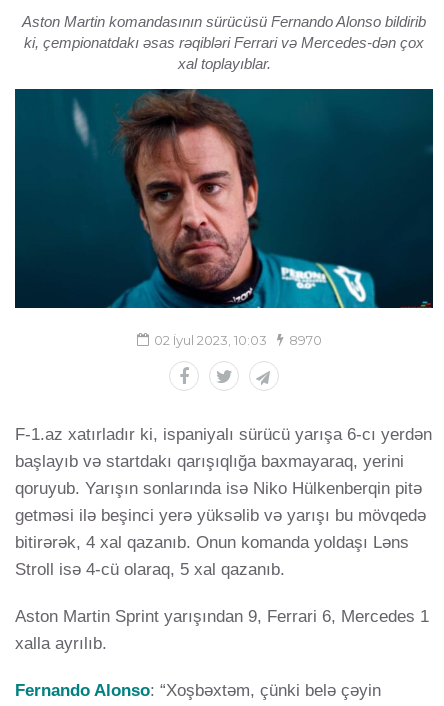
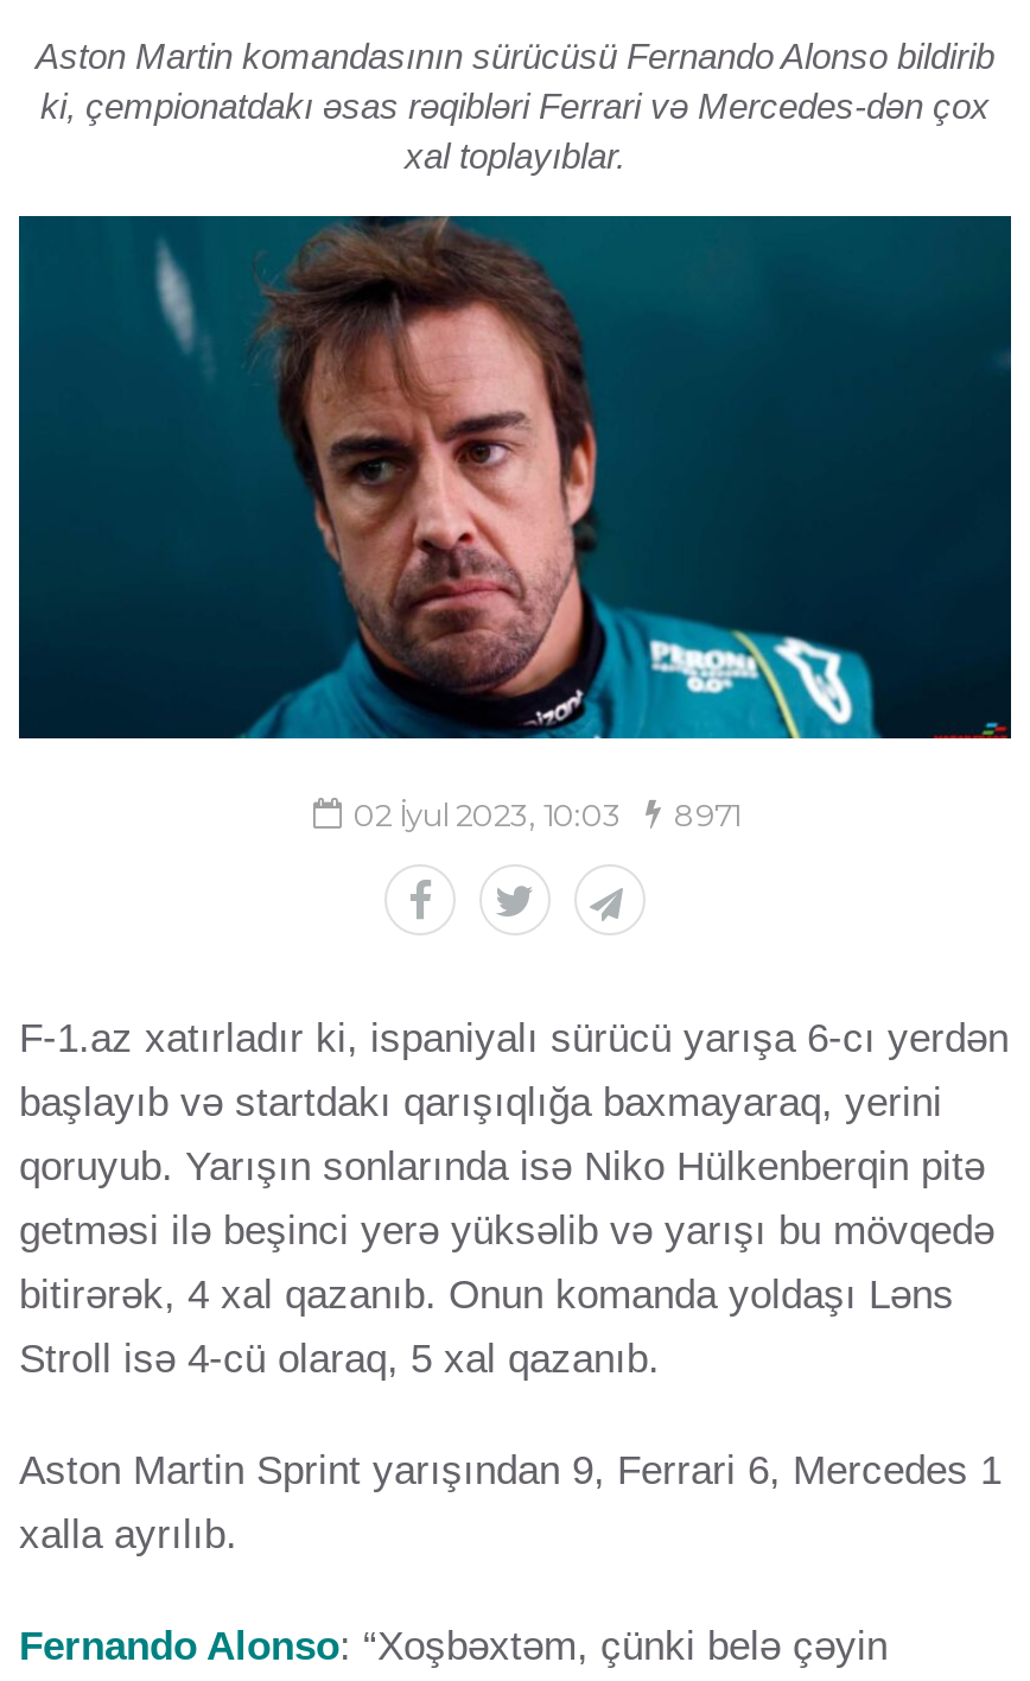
- 02 İyul 2023, 10:03 8970
+ 02 İyul 2023, 10:03 8971
